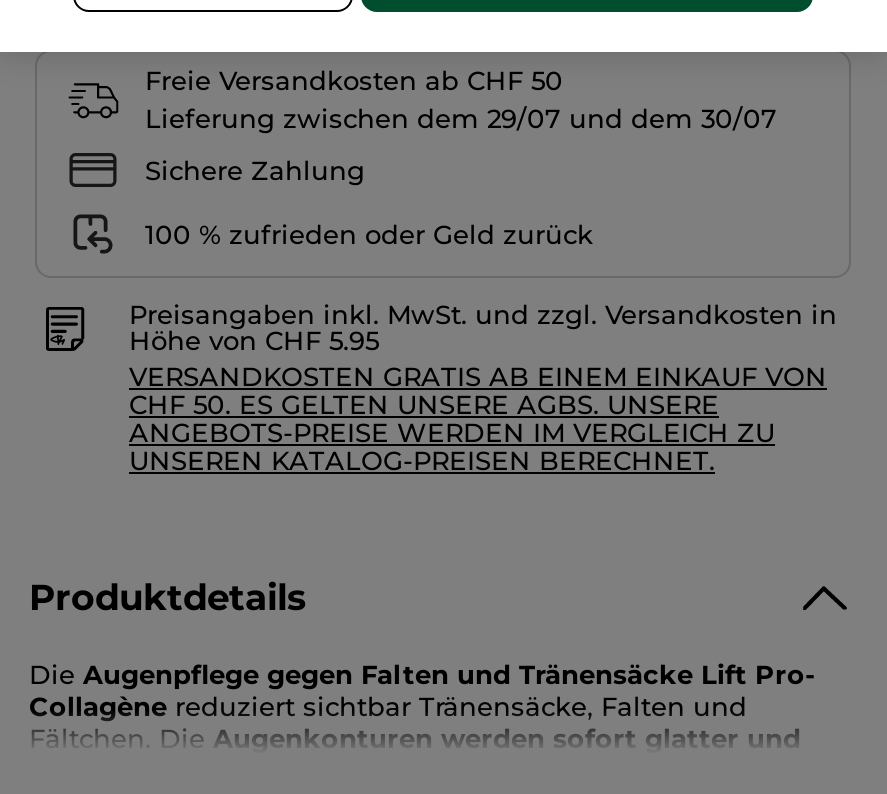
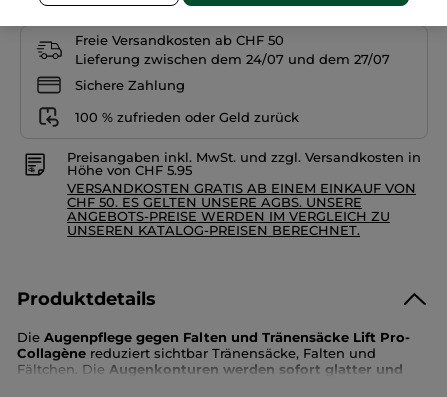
- Lieferung zwischen dem 29/07 und dem 30/07
+ Lieferung zwischen dem 24/07 und dem 27/07
